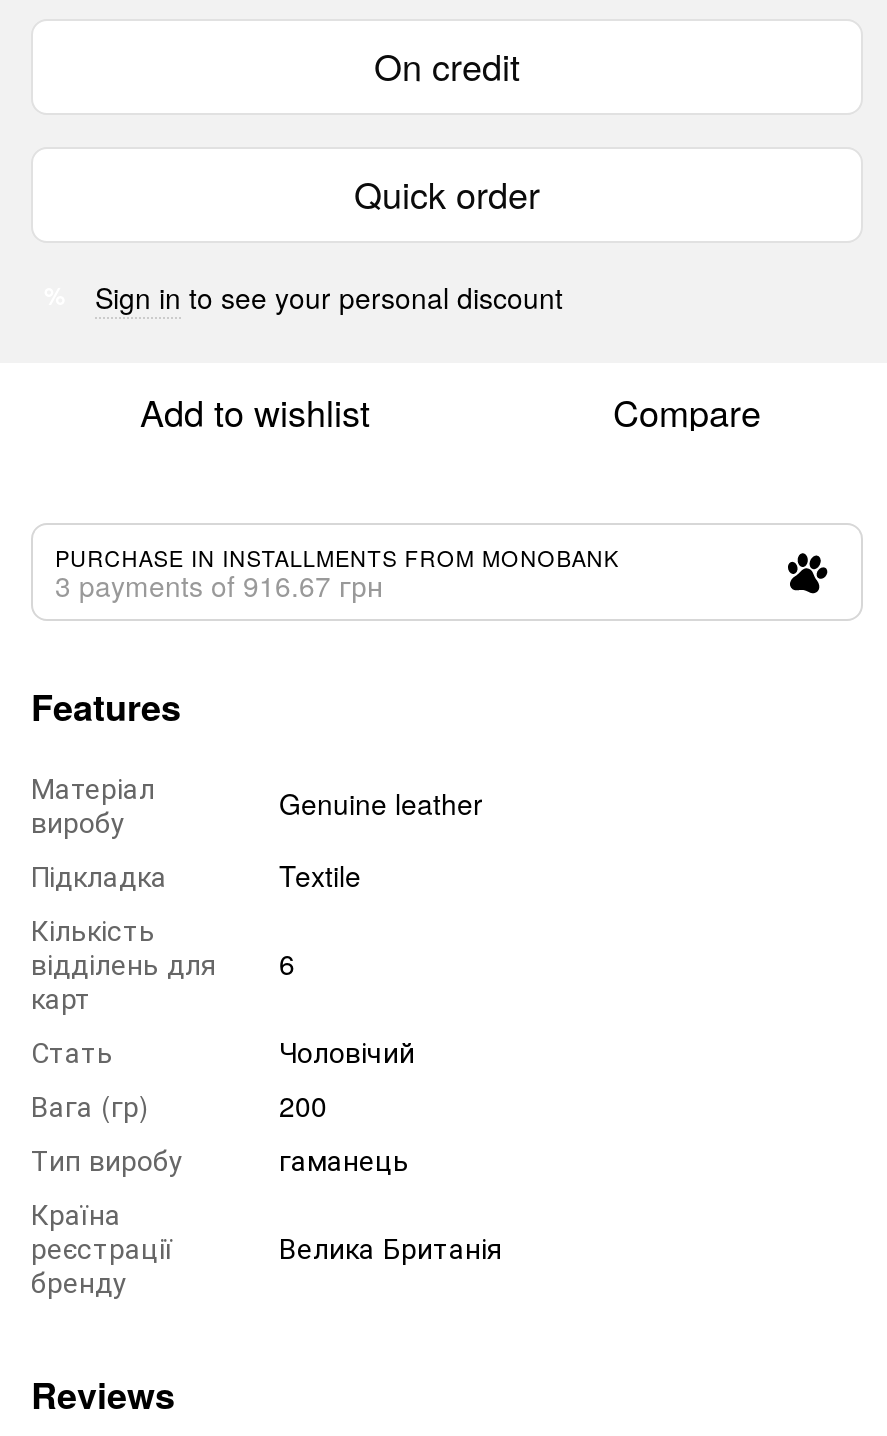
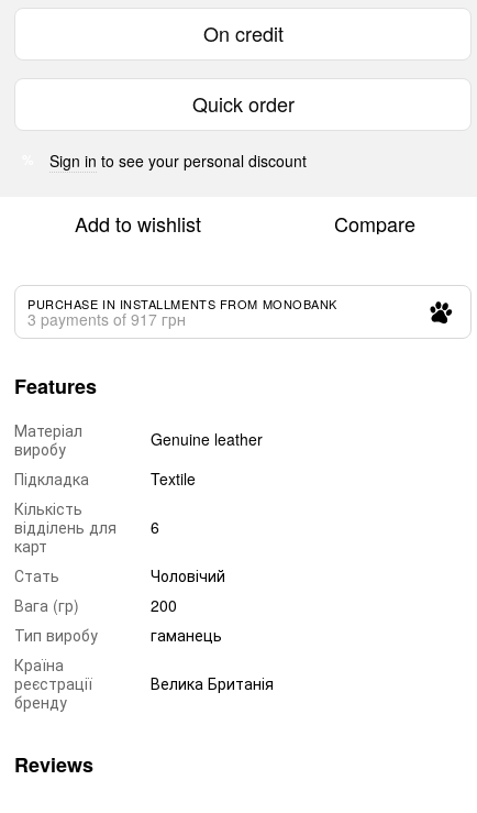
- 3 payments of 916.67 грн
+ 3 payments of 917 грн
